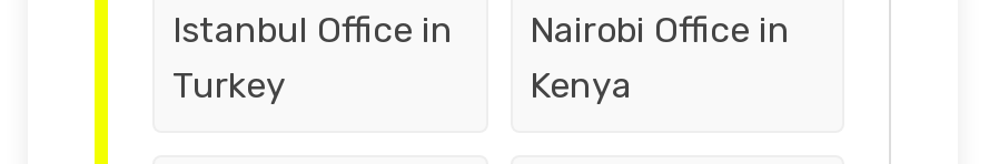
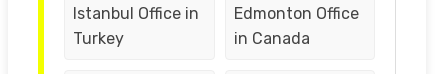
- Nairobi Office in
- Kenya
+ Edmonton Office
+ in Canada
